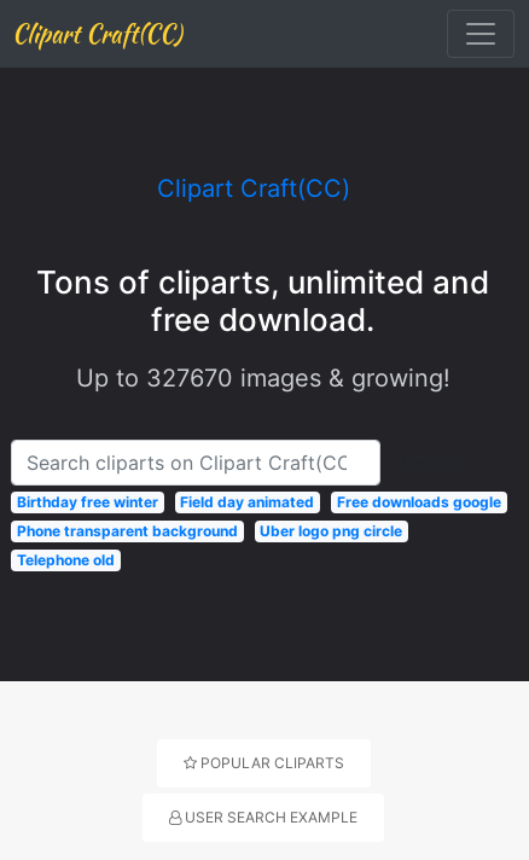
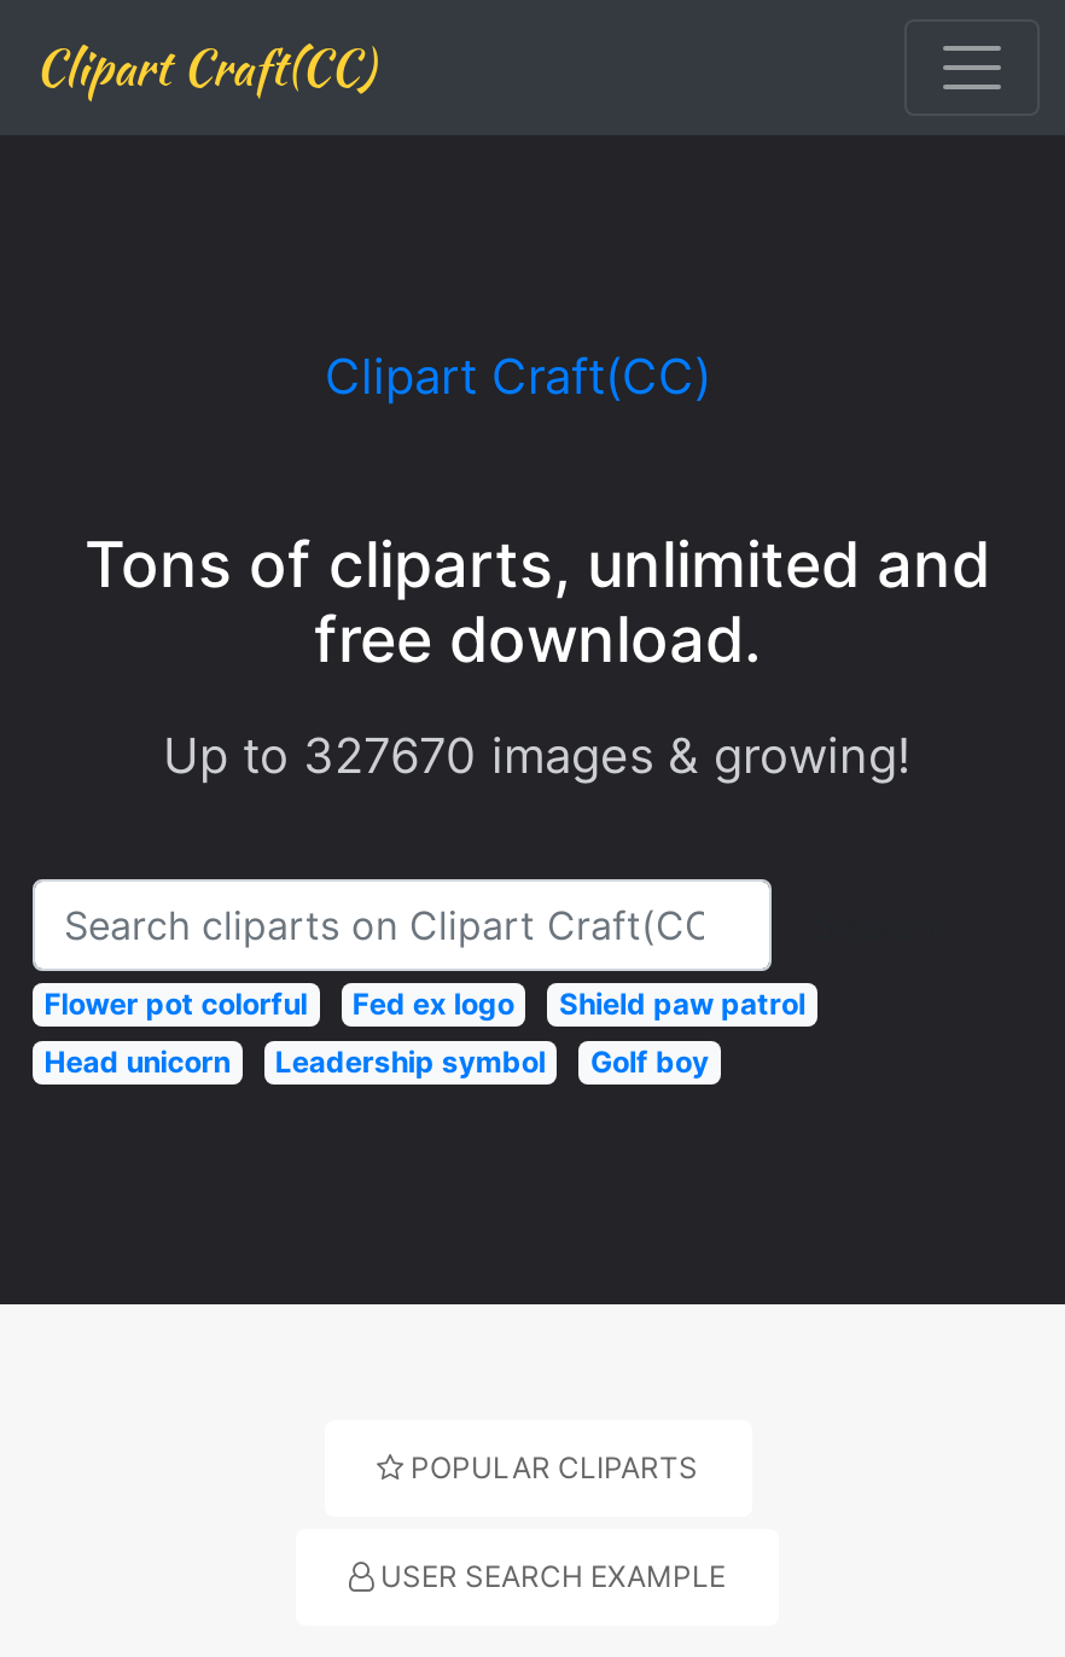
- Birthday free winter
- Field day animated
- Free downloads google
- Phone transparent background
- Uber logo png circle
- Telephone old
+ Flower pot colorful
+ Fed ex logo
+ Shield paw patrol
+ Head unicorn
+ Leadership symbol
+ Golf boy
